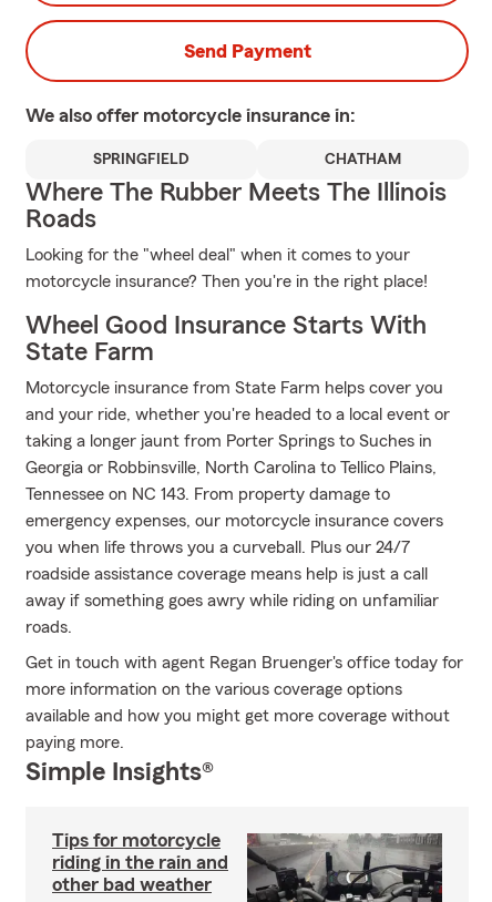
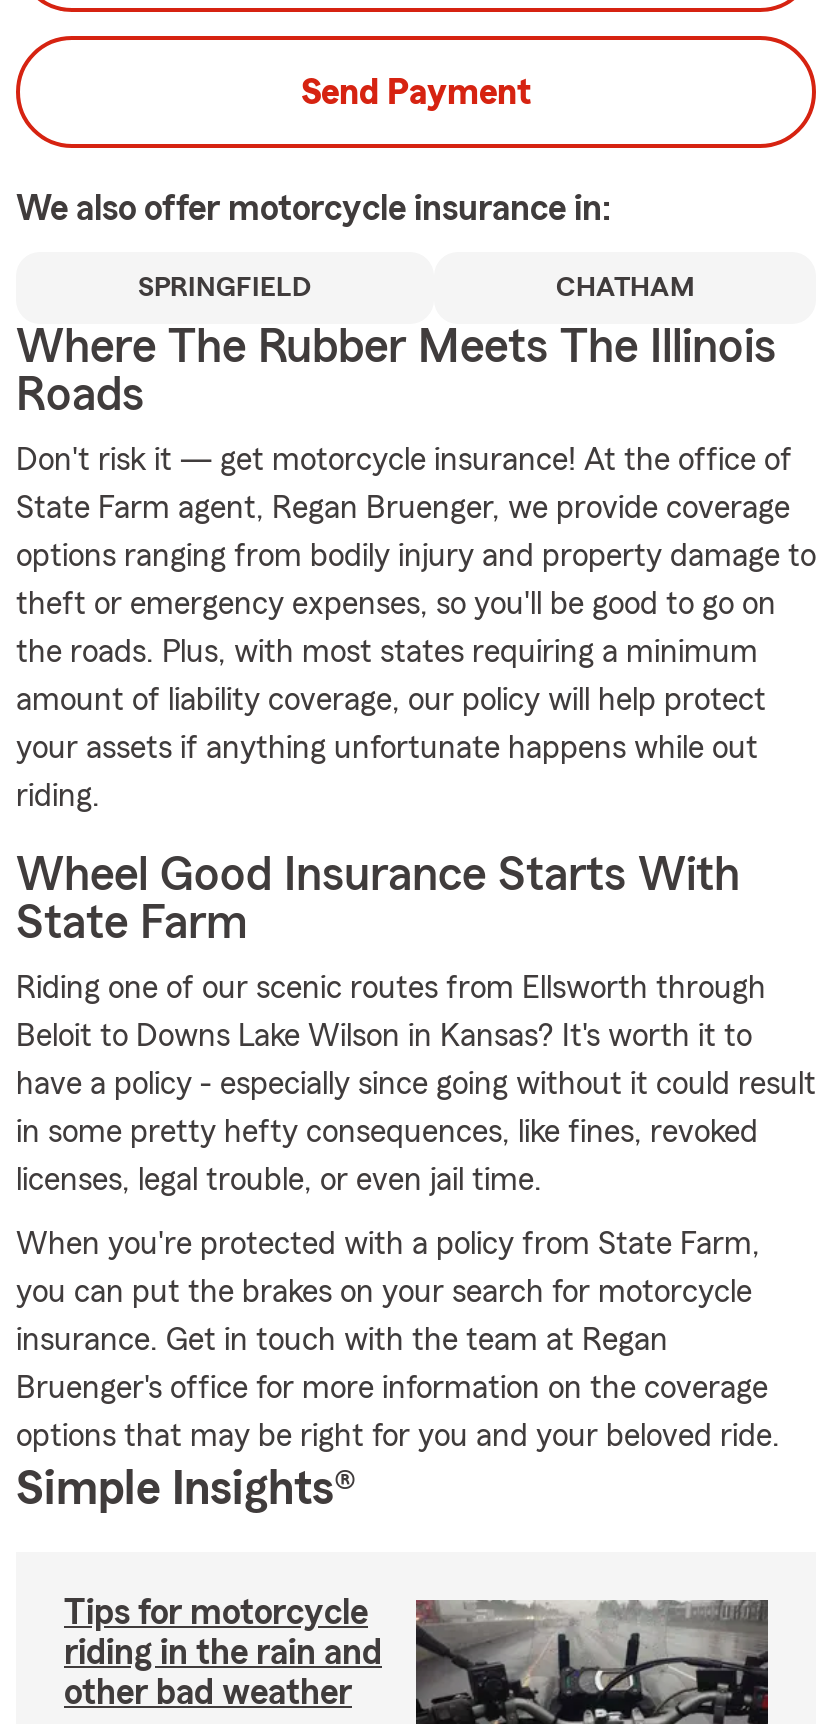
- Looking for the "wheel deal" when it comes to your
- motorcycle insurance? Then you're in the right place!
+ Don't risk it — get motorcycle insurance! At the office of
+ State Farm agent, Regan Bruenger, we provide coverage
+ options ranging from bodily injury and property damage to
+ theft or emergency expenses, so you'll be good to go on
+ the roads. Plus, with most states requiring a minimum
+ amount of liability coverage, our policy will help protect
+ your assets if anything unfortunate happens while out
+ riding.

moved down: Wheel Good Insurance Starts With | State Farm

- Motorcycle insurance from State Farm helps cover you
- and your ride, whether you're headed to a local event or
- taking a longer jaunt from Porter Springs to Suches in
- Georgia or Robbinsville, North Carolina to Tellico Plains,
- Tennessee on NC 143. From property damage to
- emergency expenses, our motorcycle insurance covers
- you when life throws you a curveball. Plus our 24/7
- roadside assistance coverage means help is just a call
- away if something goes awry while riding on unfamiliar
- roads.
- Get in touch with agent Regan Bruenger's office today for
- more information on the various coverage options
- available and how you might get more coverage without
- paying more.
+ Riding one of our scenic routes from Ellsworth through
+ Beloit to Downs Lake Wilson in Kansas? It's worth it to
+ have a policy - especially since going without it could result
+ in some pretty hefty consequences, like fines, revoked
+ licenses, legal trouble, or even jail time.
+ When you're protected with a policy from State Farm,
+ you can put the brakes on your search for motorcycle
+ insurance. Get in touch with the team at Regan
+ Bruenger's office for more information on the coverage
+ options that may be right for you and your beloved ride.
